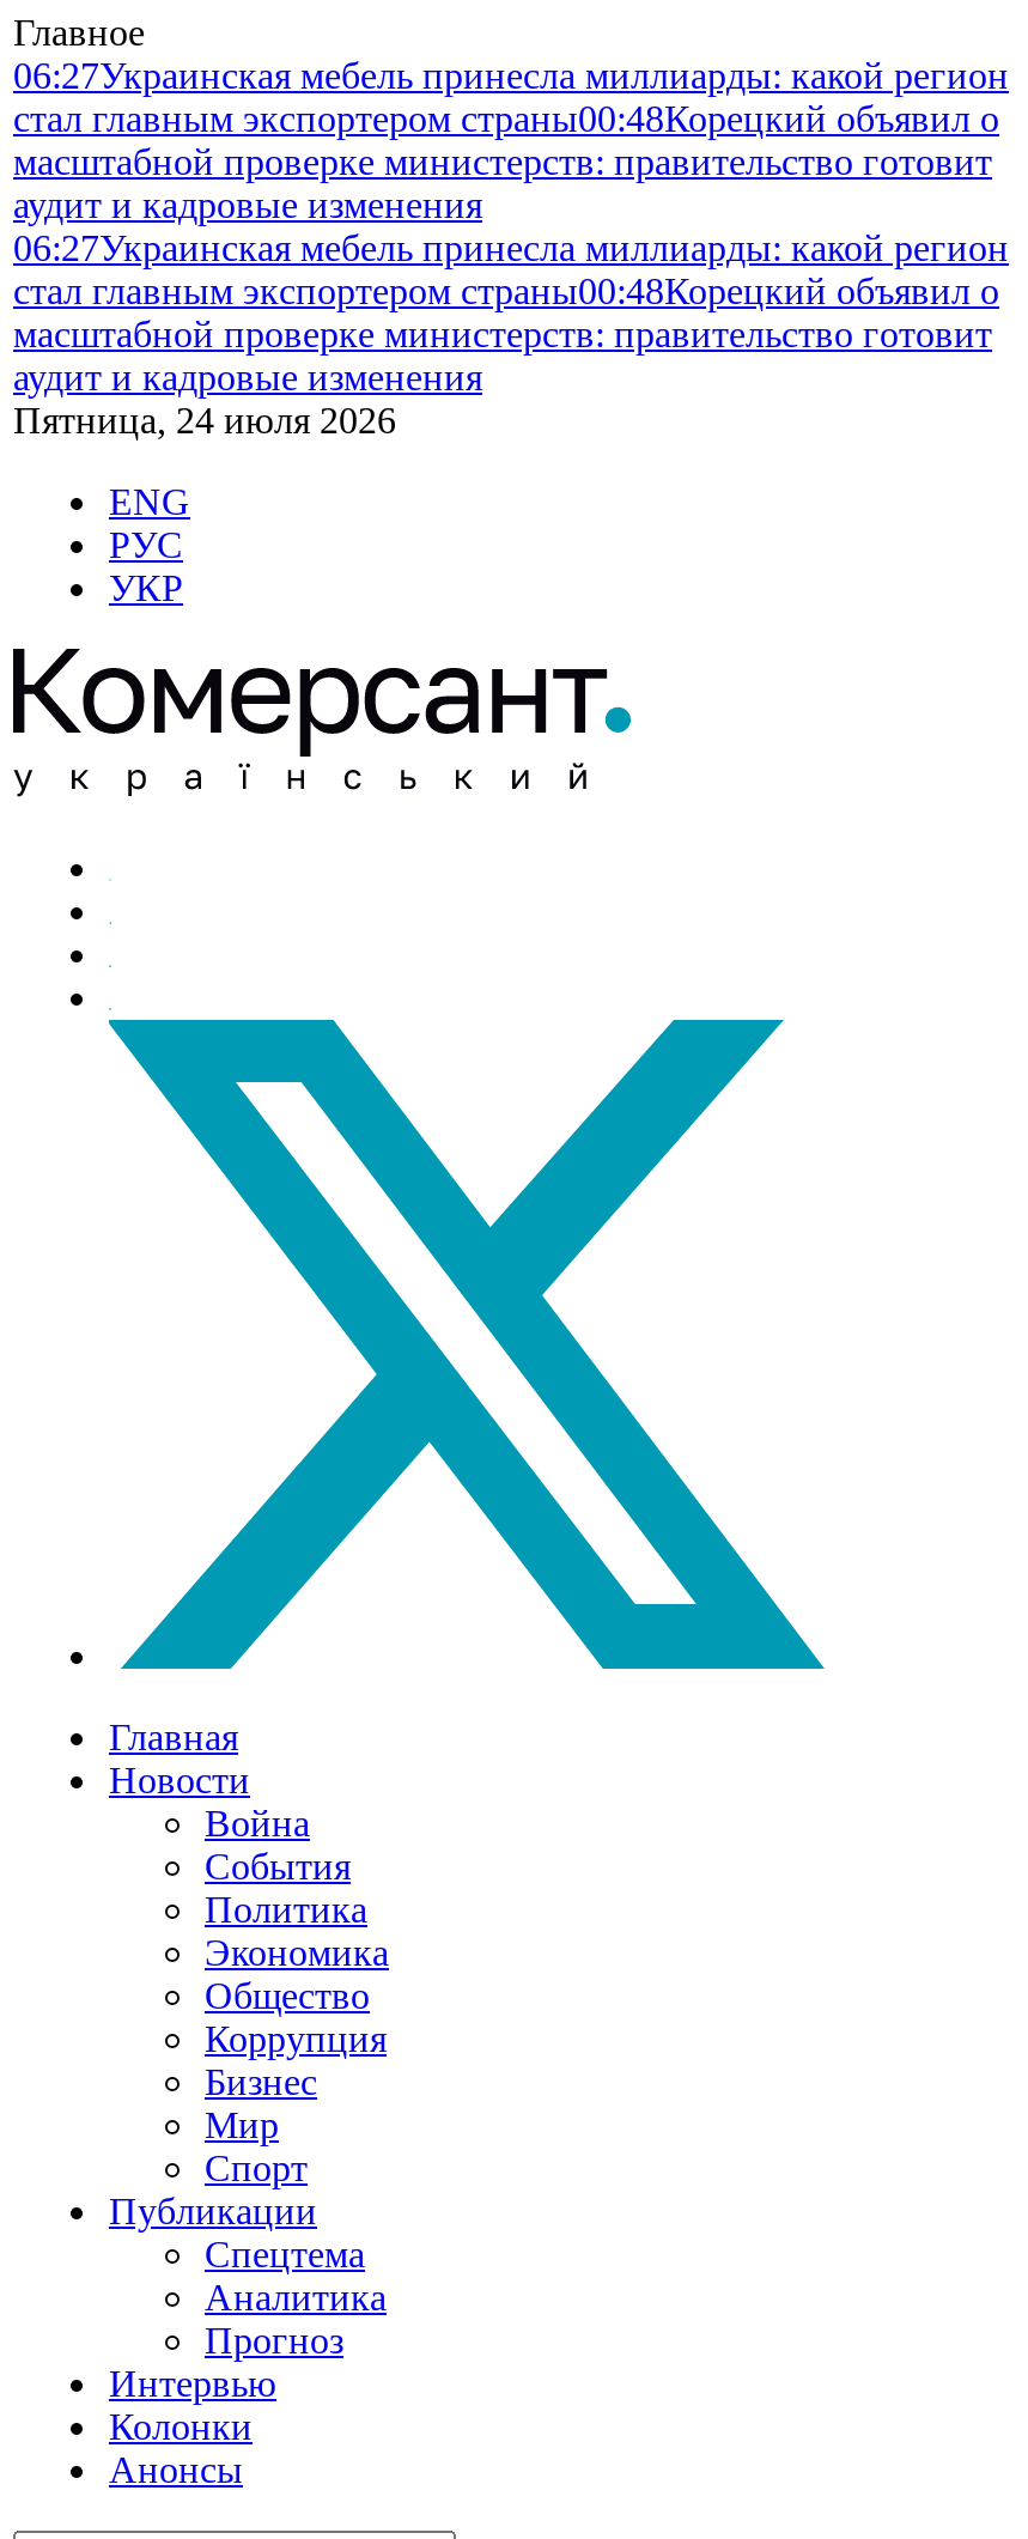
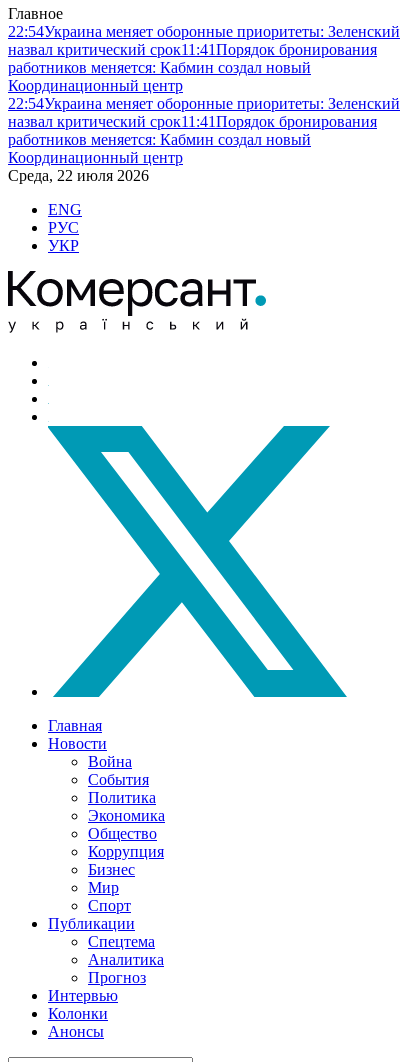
- 06:27Украинская мебель принесла миллиарды: какой регион
- стал главным экспортером страны00:48Корецкий объявил о
- масштабной проверке министерств: правительство готовит
- аудит и кадровые изменения
- 06:27Украинская мебель принесла миллиарды: какой регион
- стал главным экспортером страны00:48Корецкий объявил о
- масштабной проверке министерств: правительство готовит
- аудит и кадровые изменения
- Пятница, 24 июля 2026
+ 22:54Украина меняет оборонные приоритеты: Зеленский
+ назвал критический срок11:41Порядок бронирования
+ работников меняется: Кабмин создал новый
+ Координационный центр
+ 22:54Украина меняет оборонные приоритеты: Зеленский
+ назвал критический срок11:41Порядок бронирования
+ работников меняется: Кабмин создал новый
+ Координационный центр
+ Среда, 22 июля 2026
